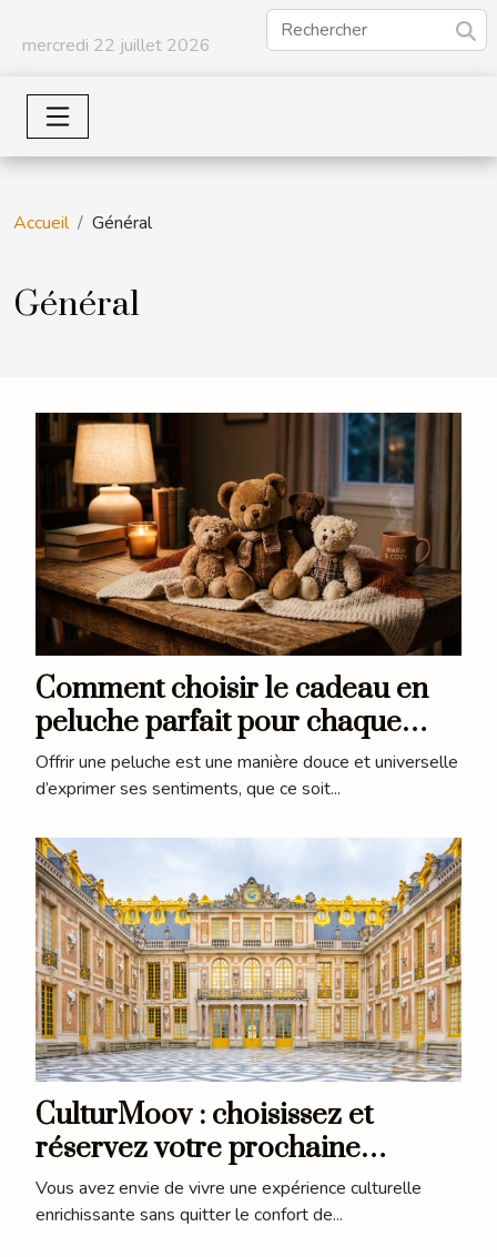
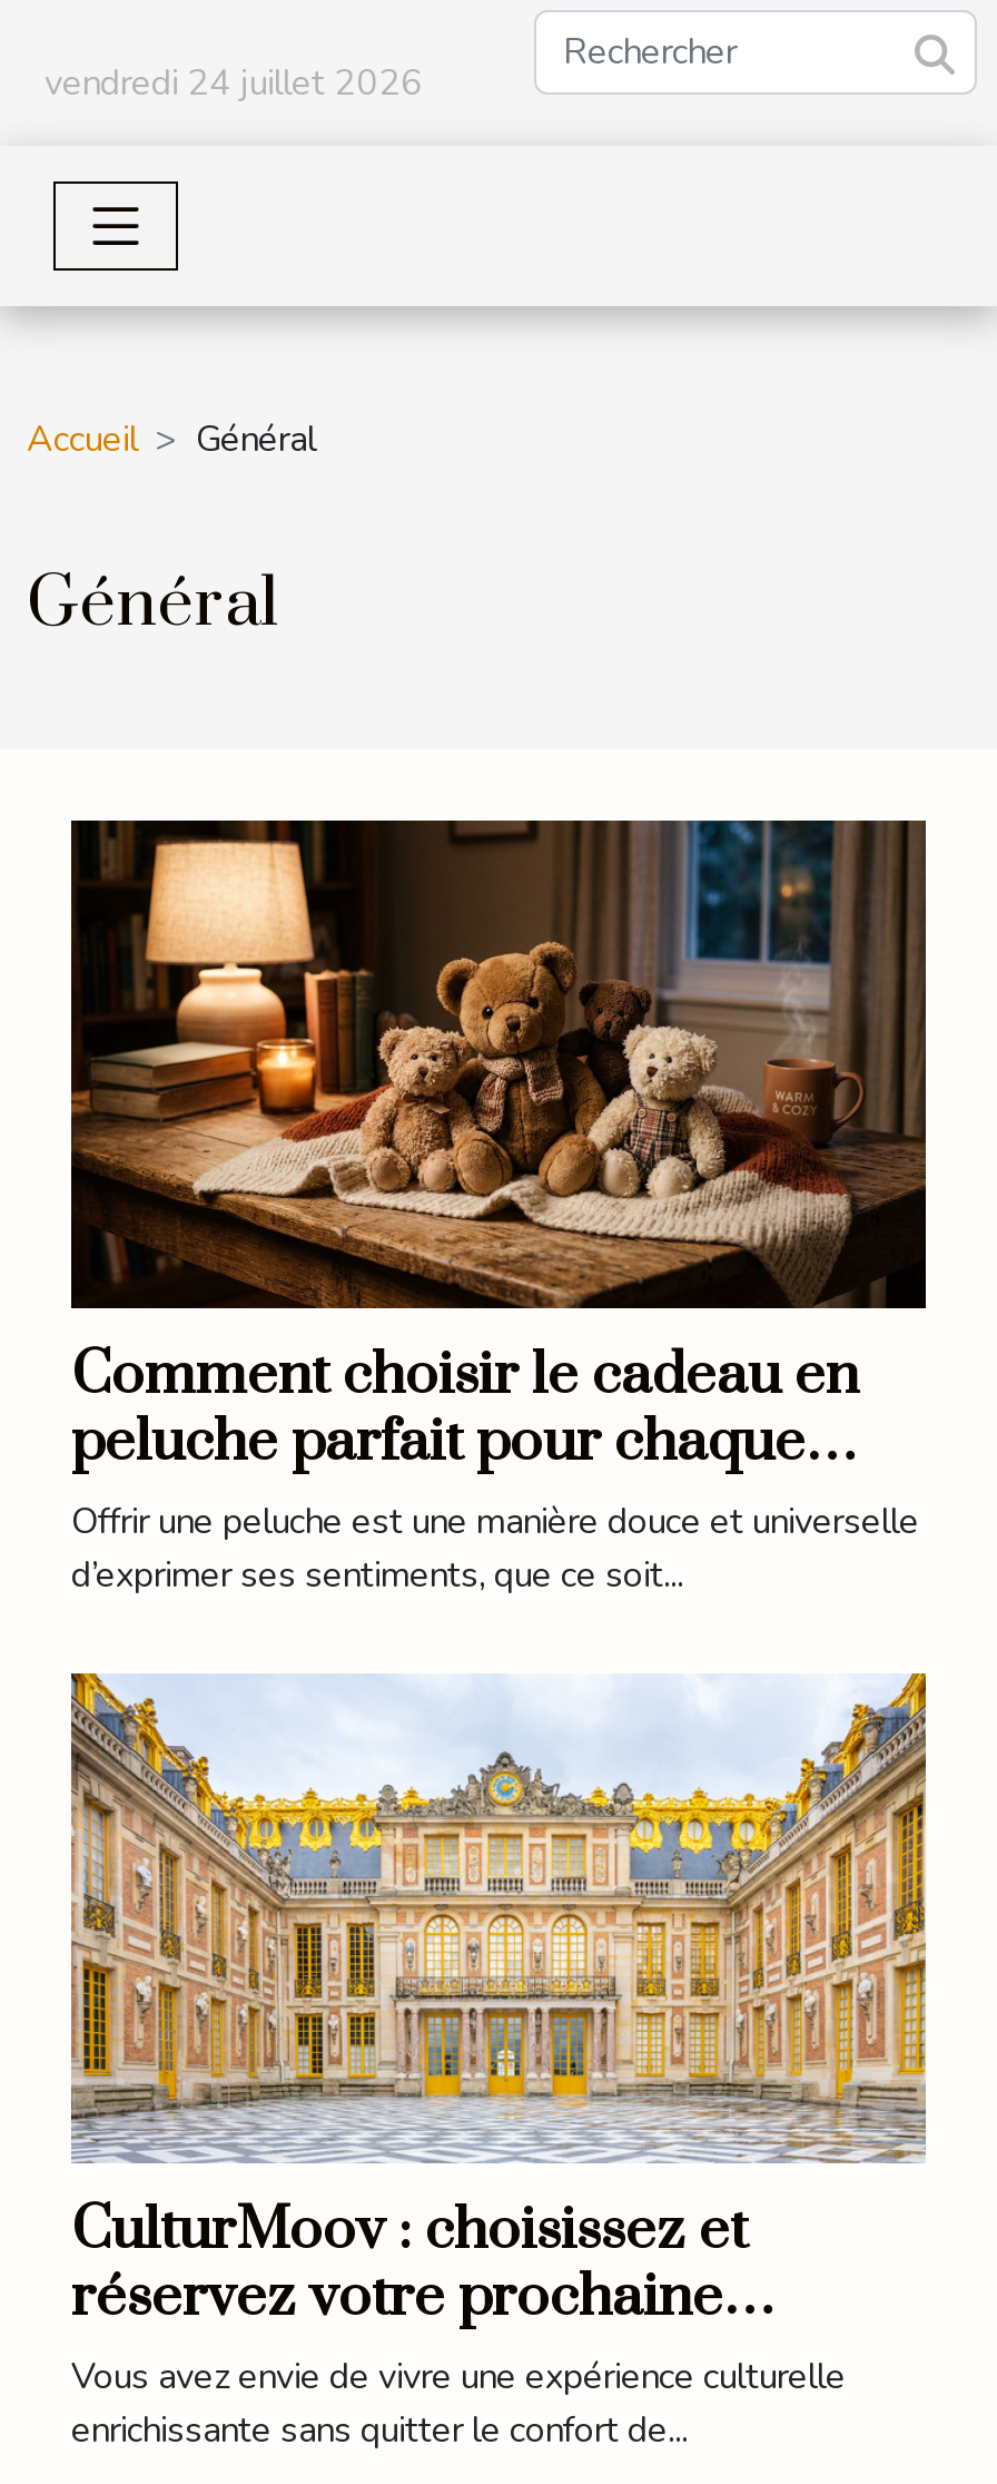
- mercredi 22 juillet 2026
+ vendredi 24 juillet 2026
